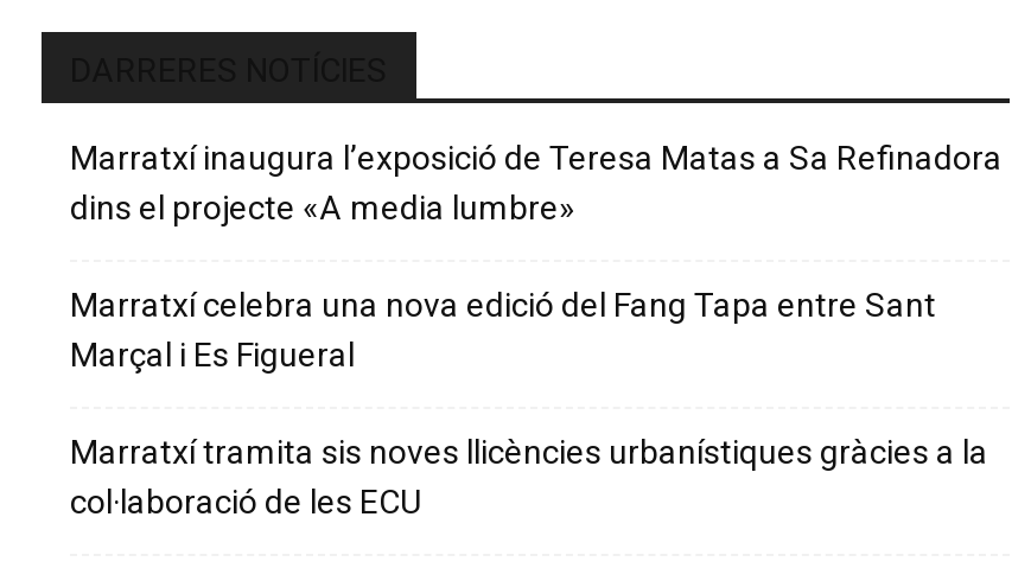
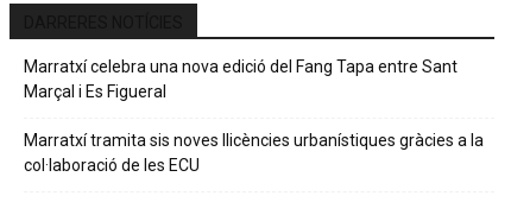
- Marratxí inaugura l’exposició de Teresa Matas a Sa Refinadora
- dins el projecte «A media lumbre»
